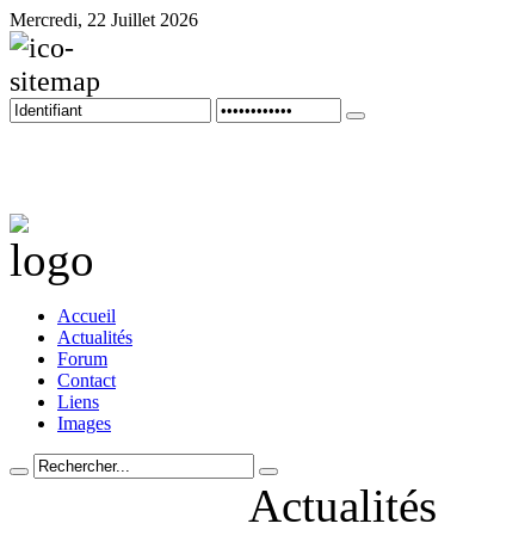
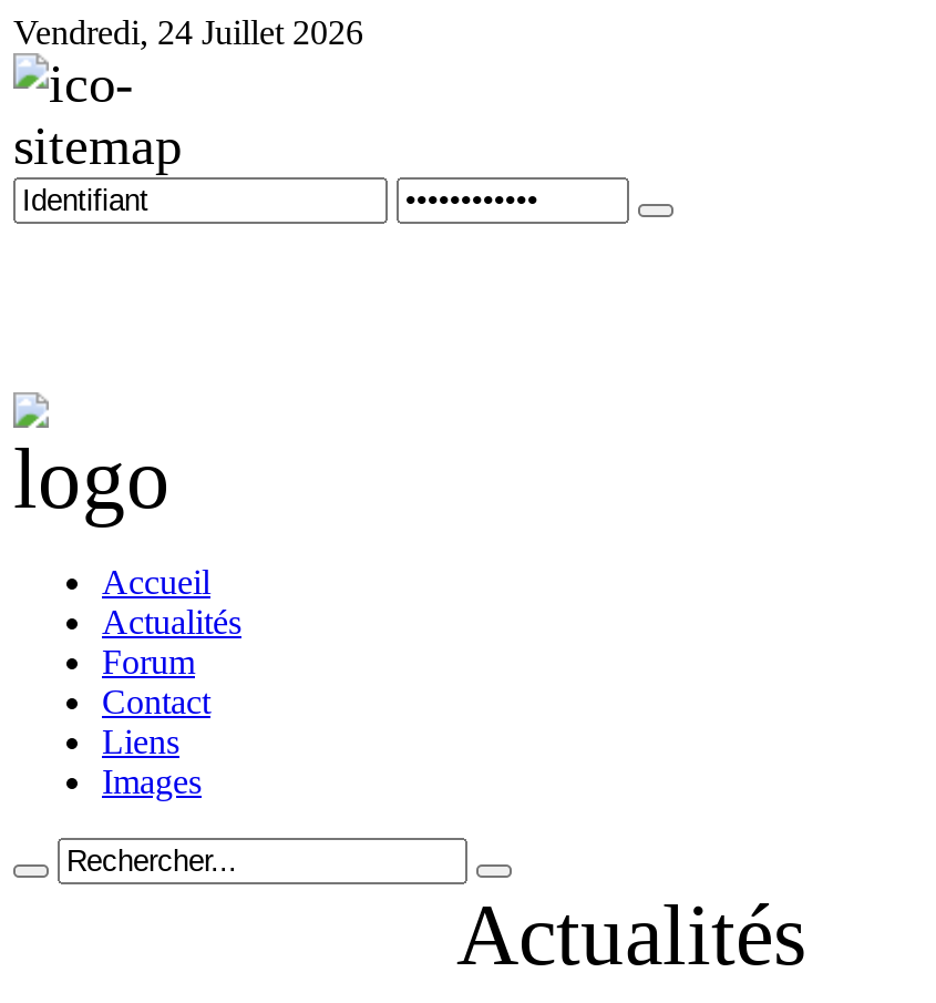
- Mercredi, 22 Juillet 2026
+ Vendredi, 24 Juillet 2026
